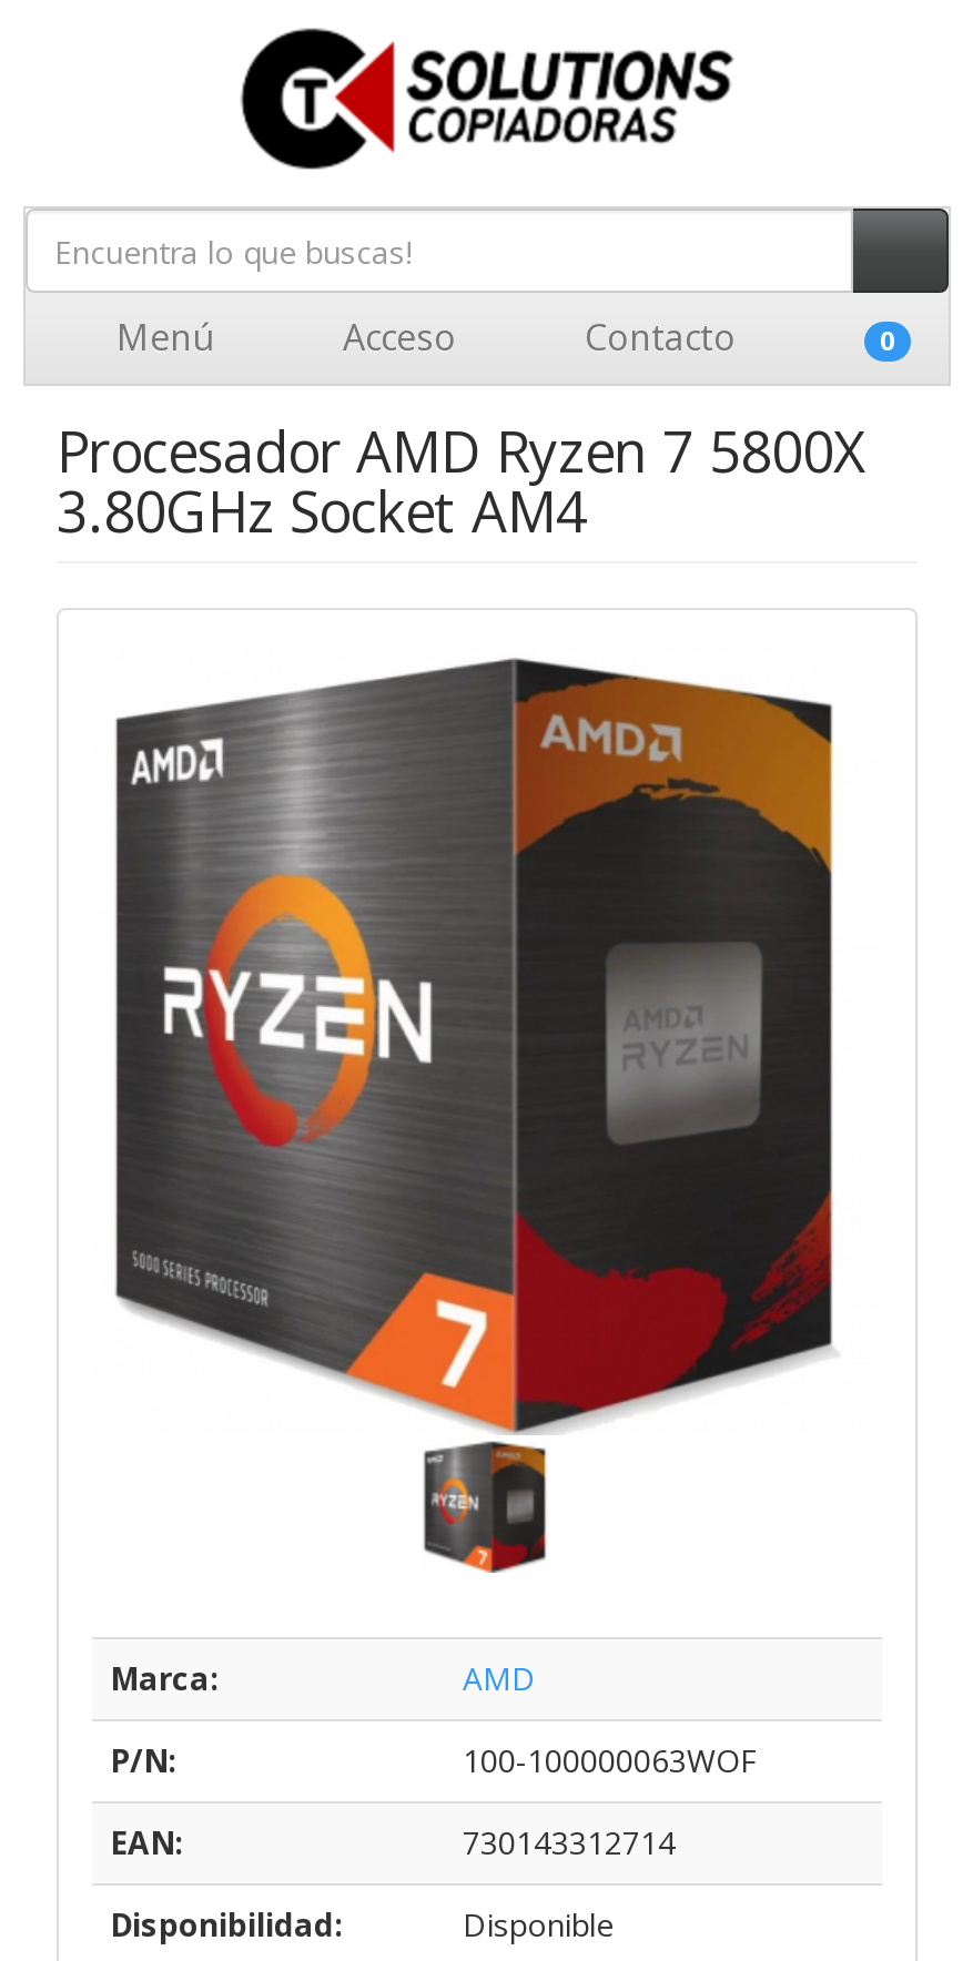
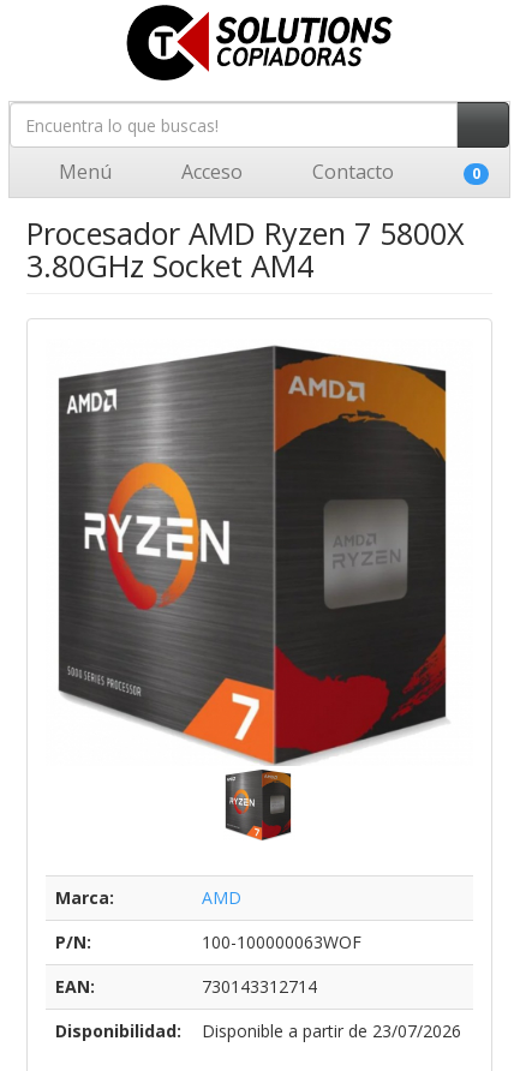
- Disponible
+ Disponible a partir de 23/07/2026
